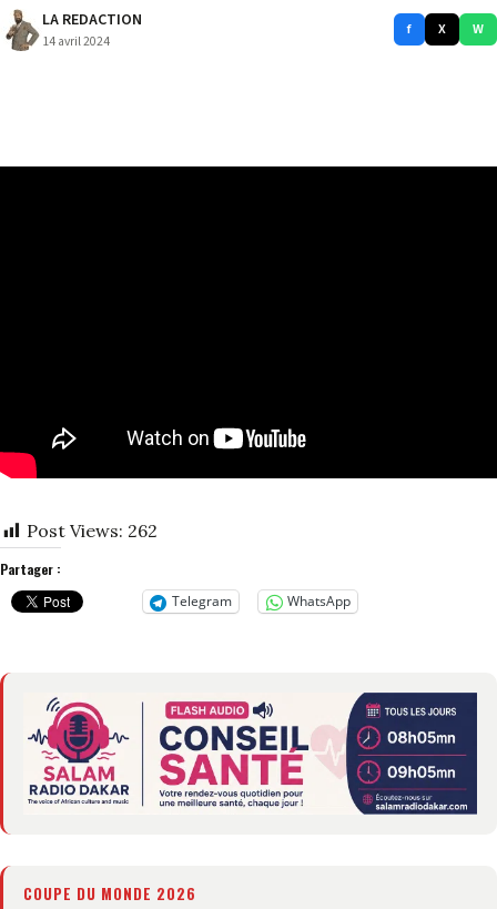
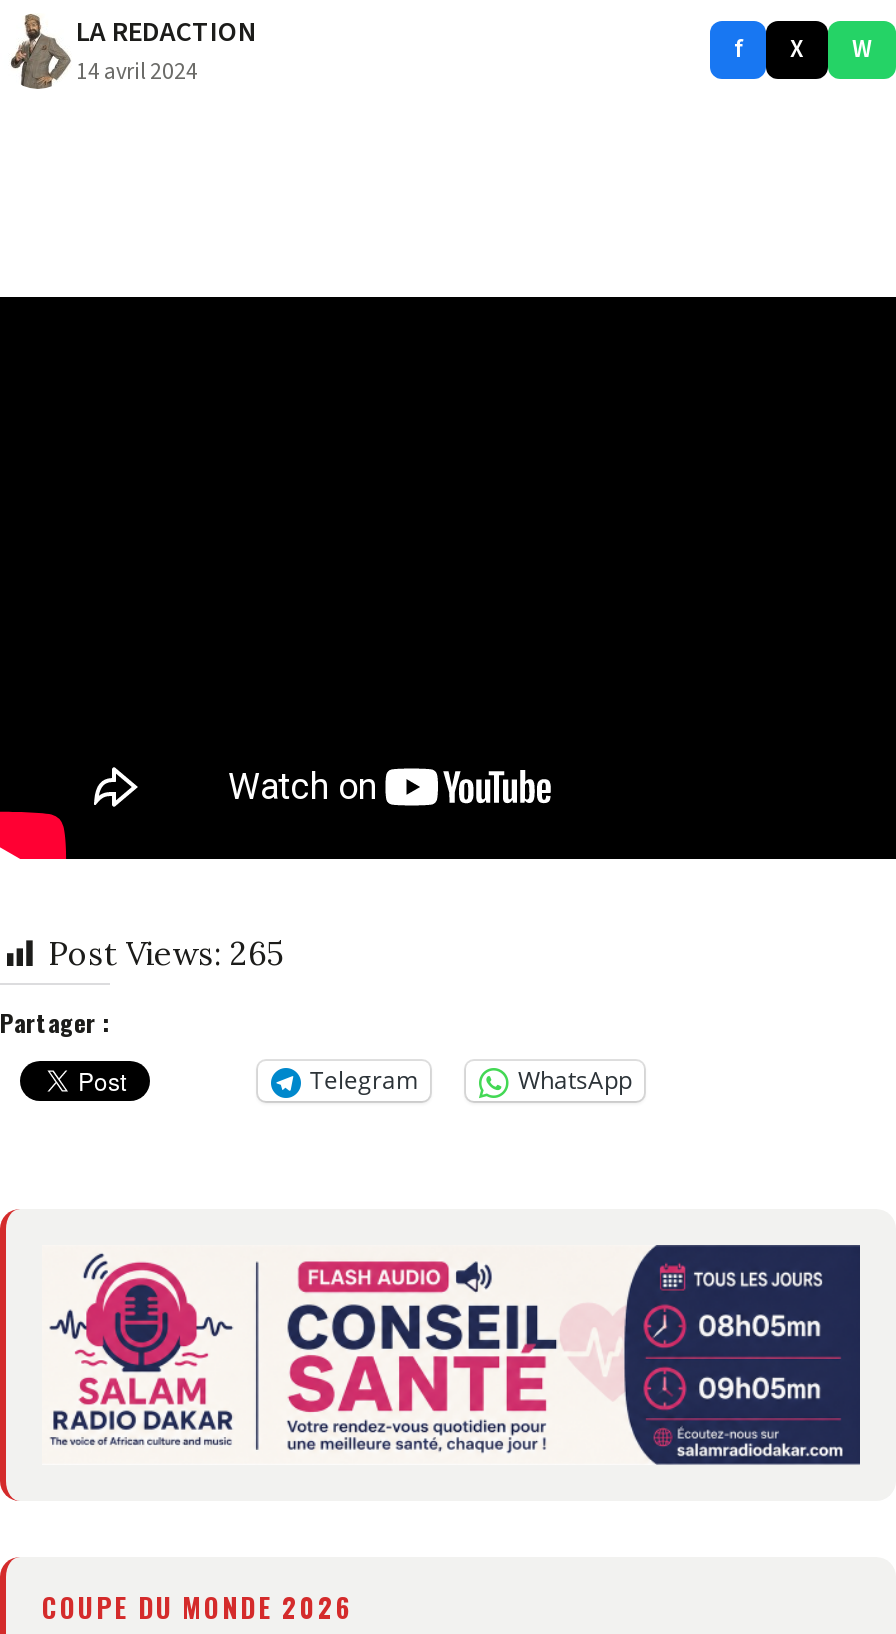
- Post Views: 262
+ Post Views: 265
